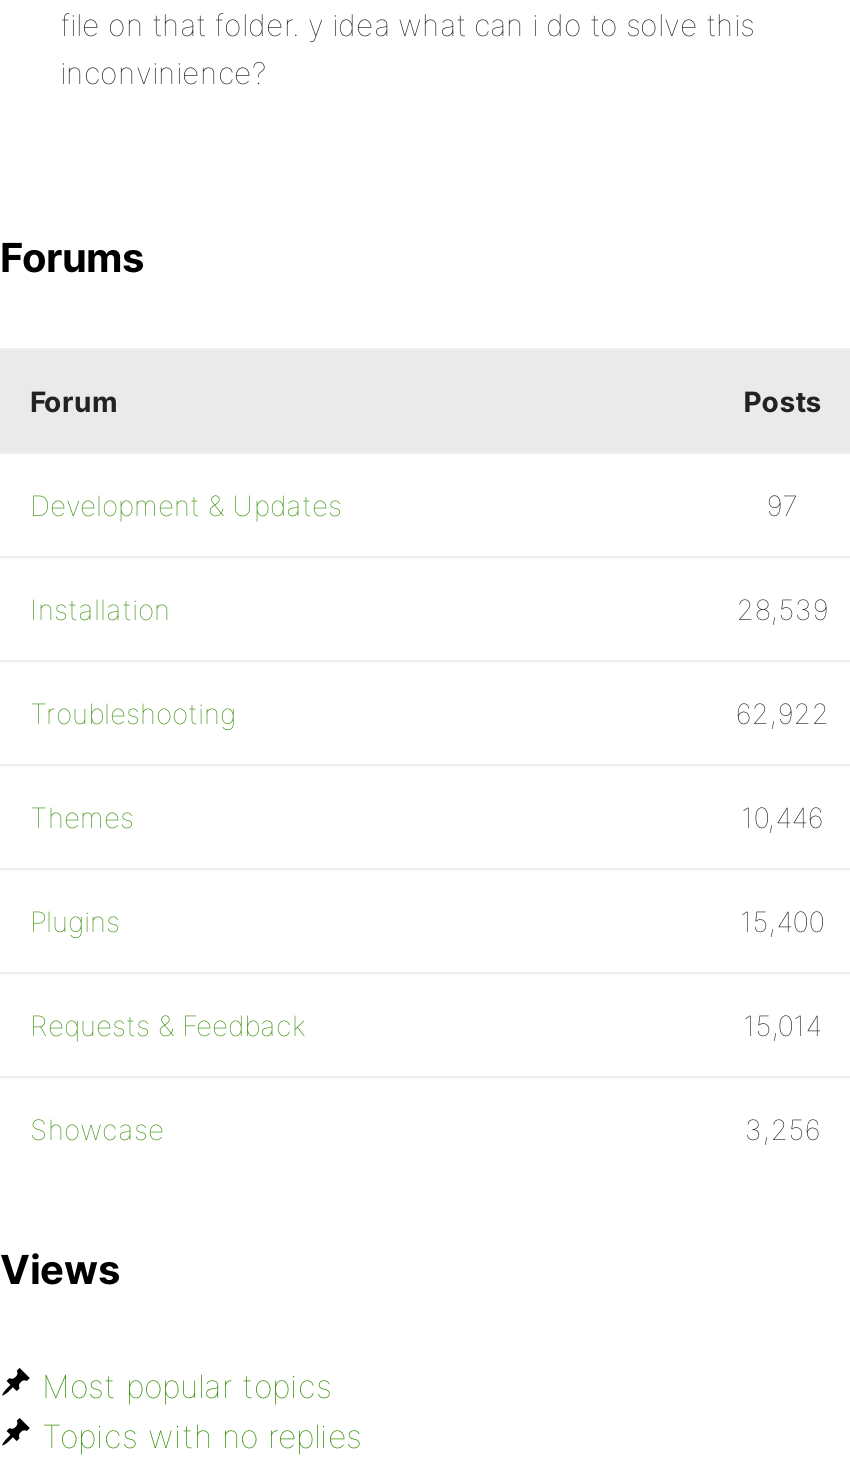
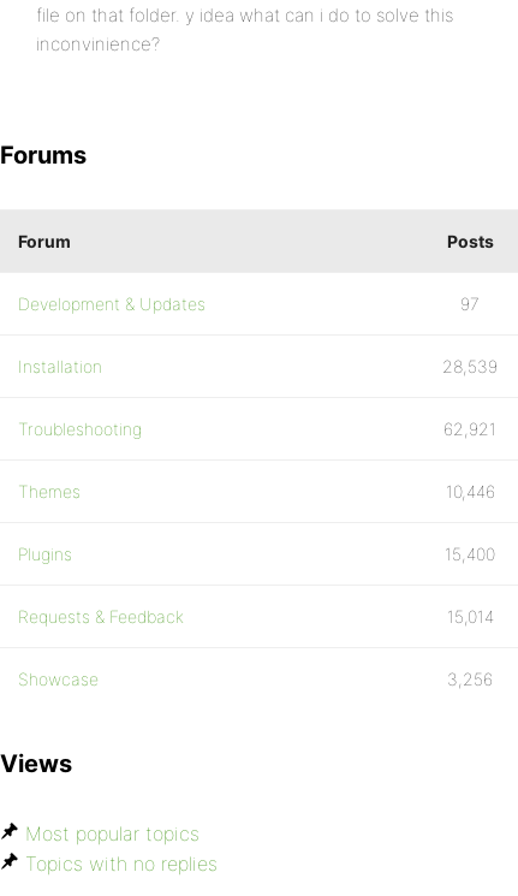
- 62,922
+ 62,921
